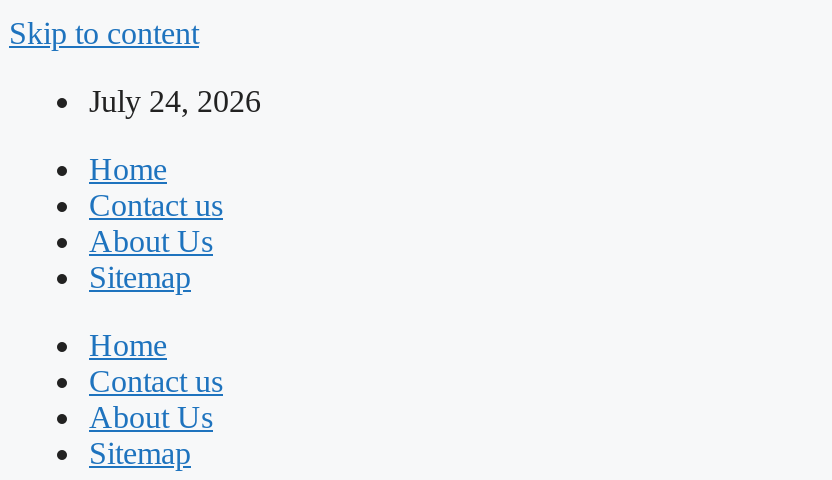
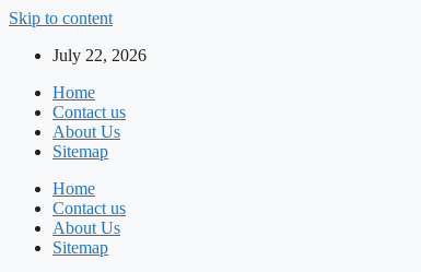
- July 24, 2026
+ July 22, 2026
